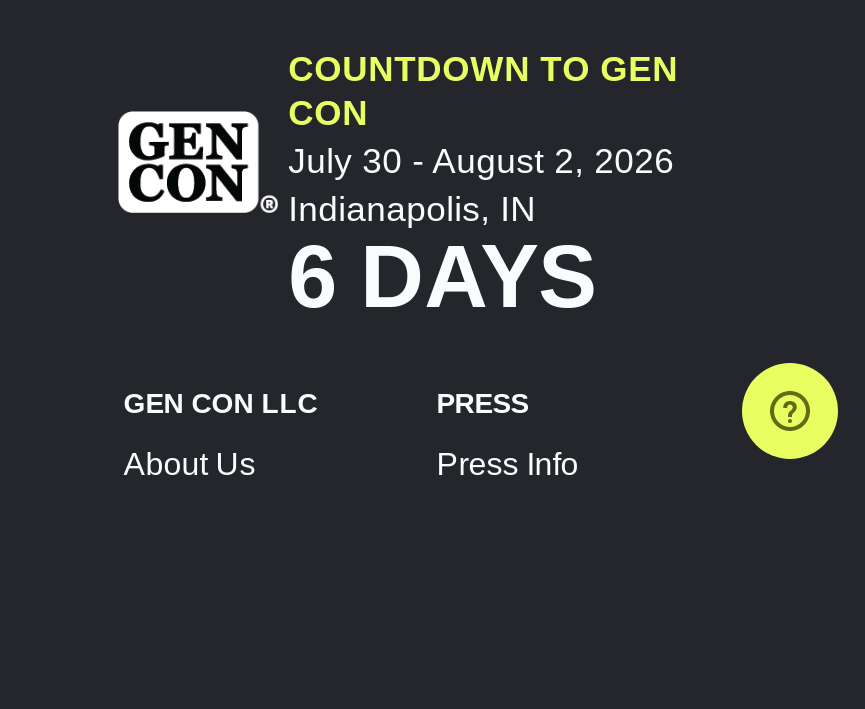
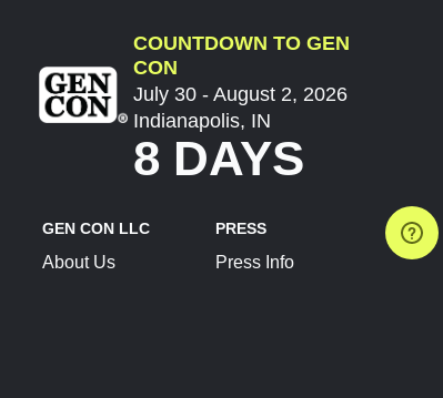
- 6 DAYS
+ 8 DAYS
